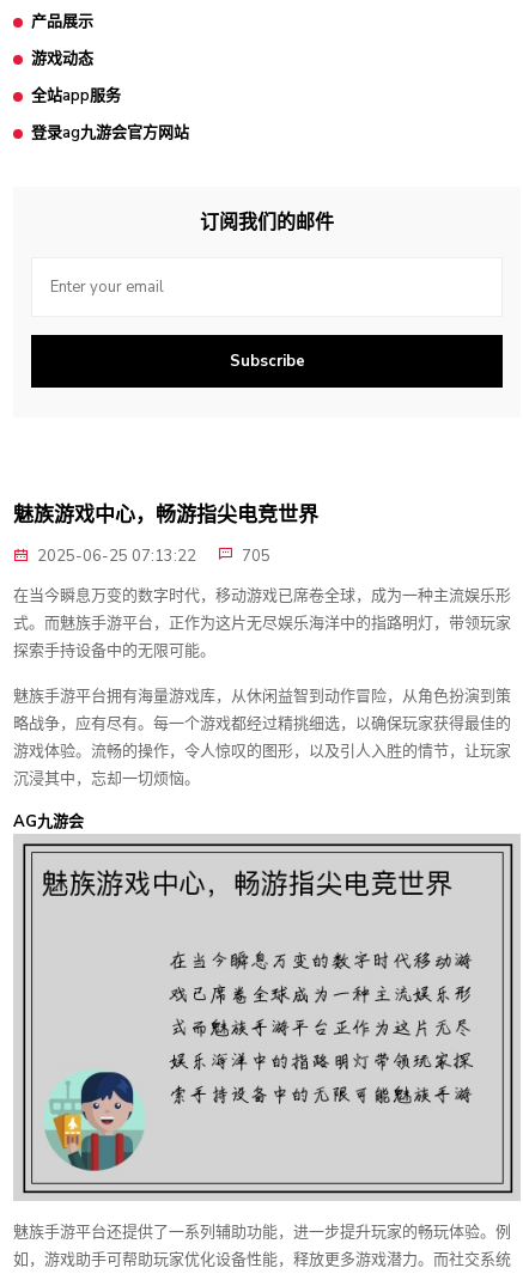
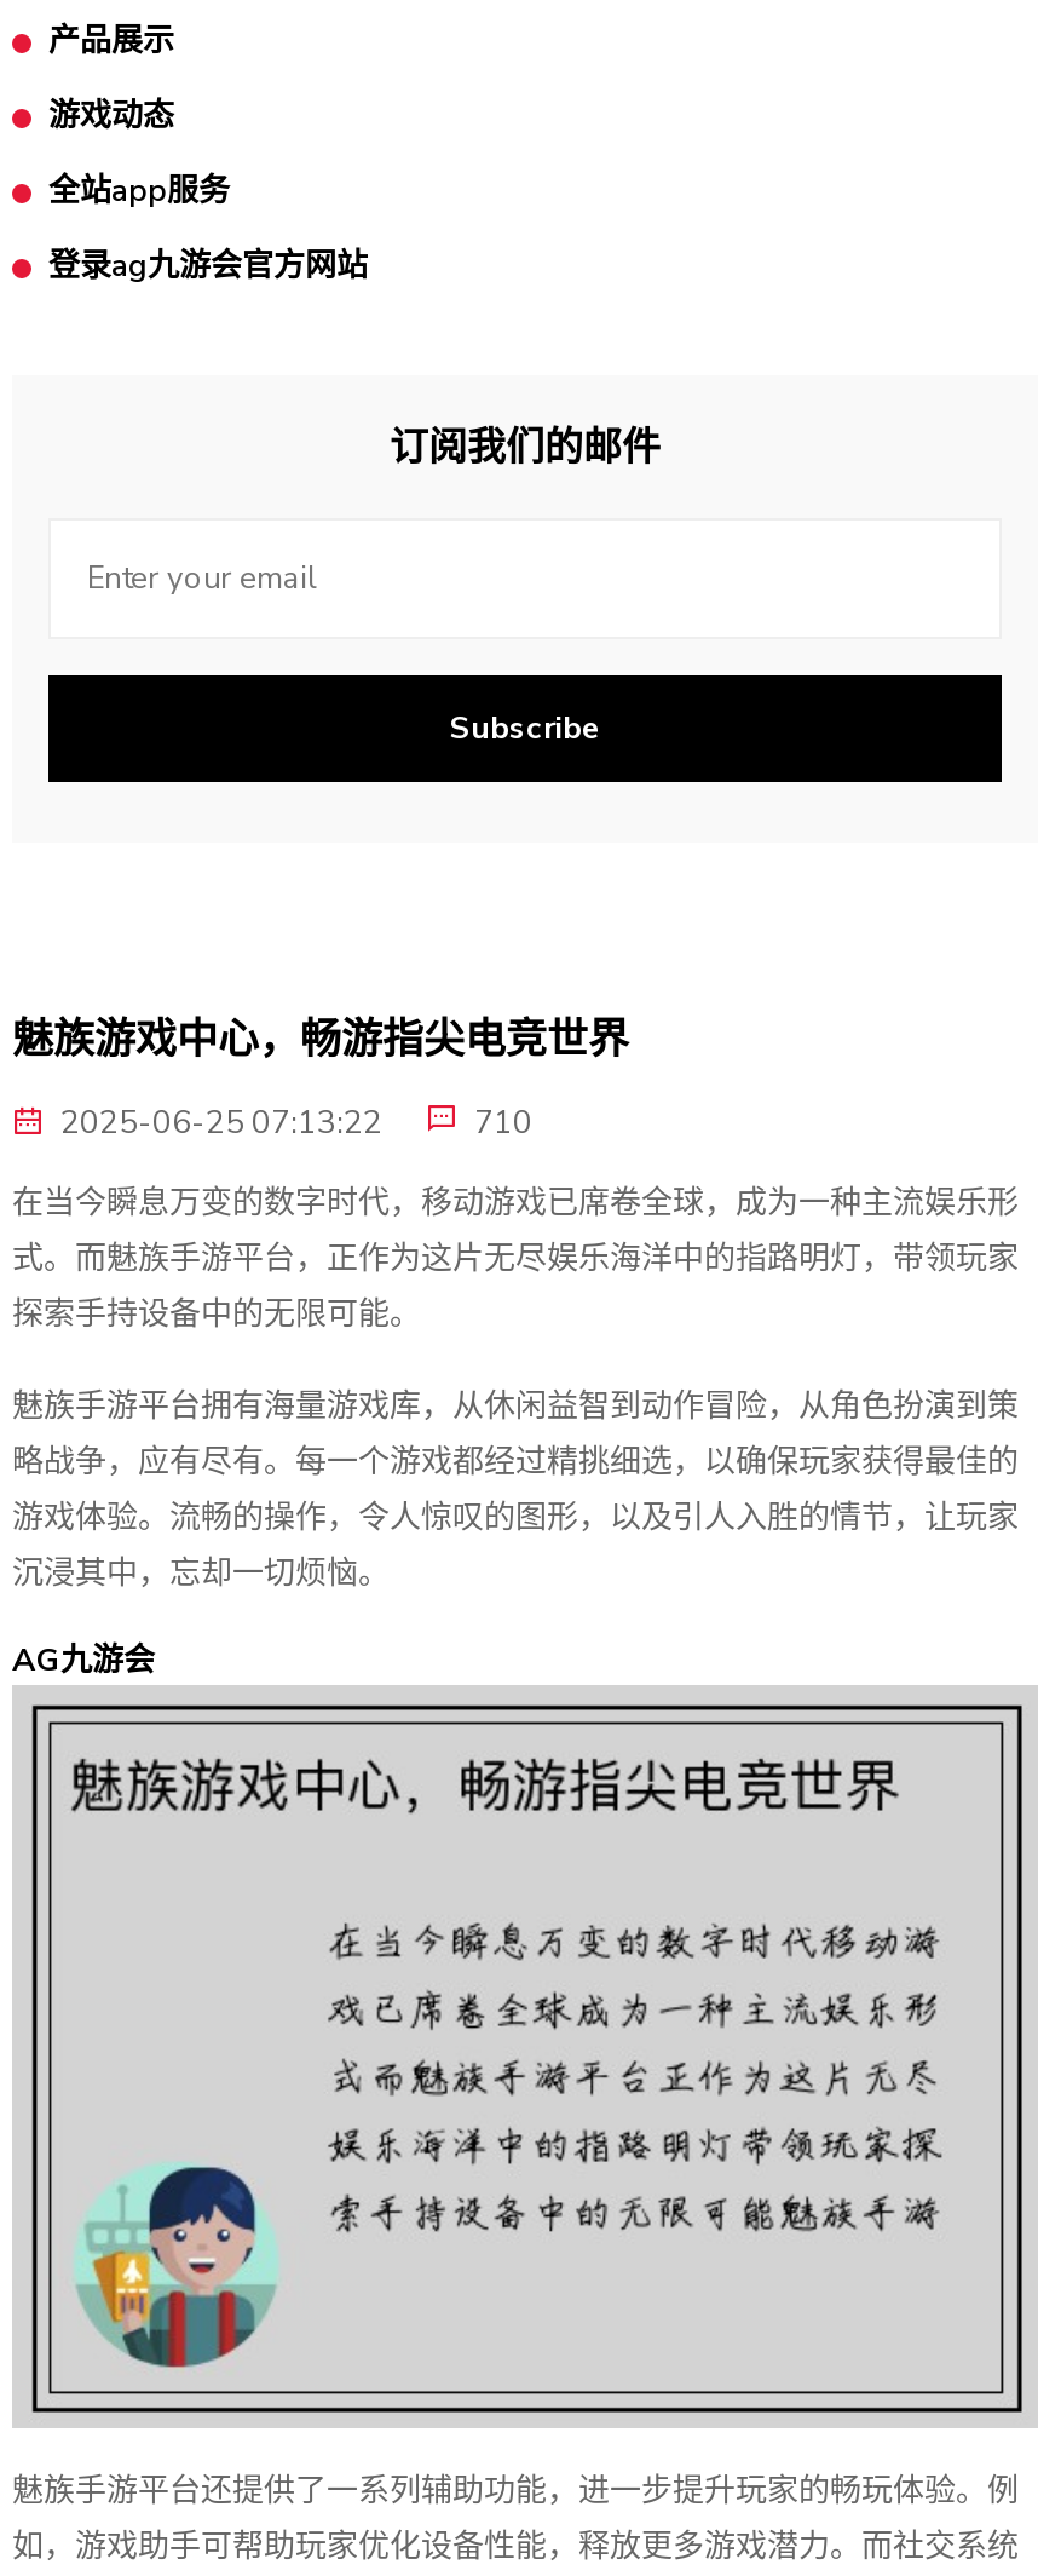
- 705
+ 710
